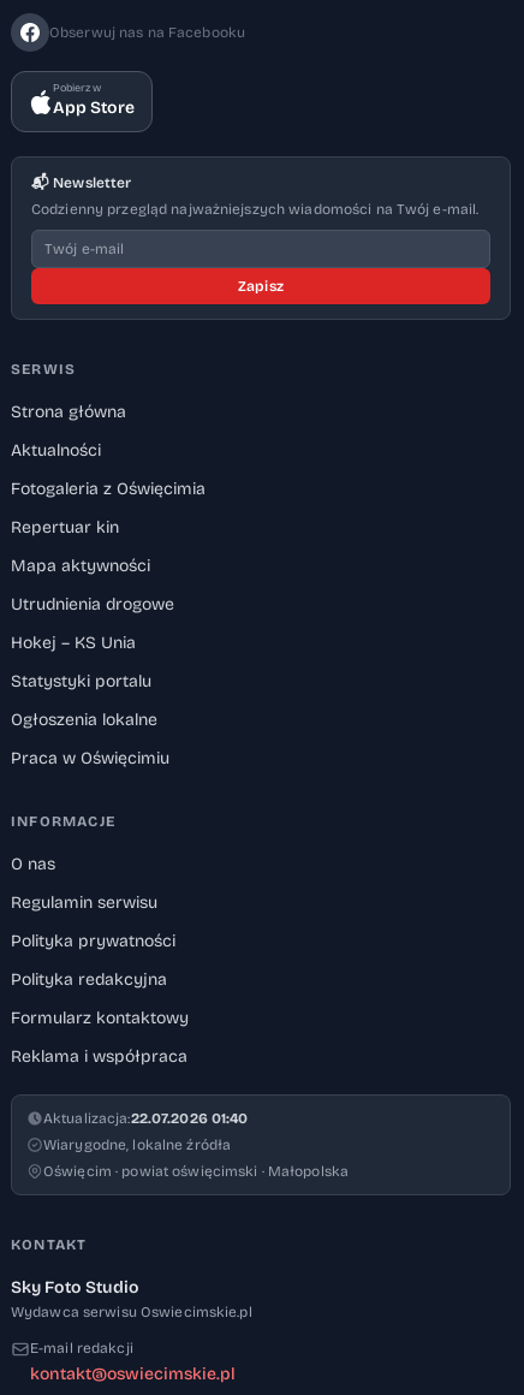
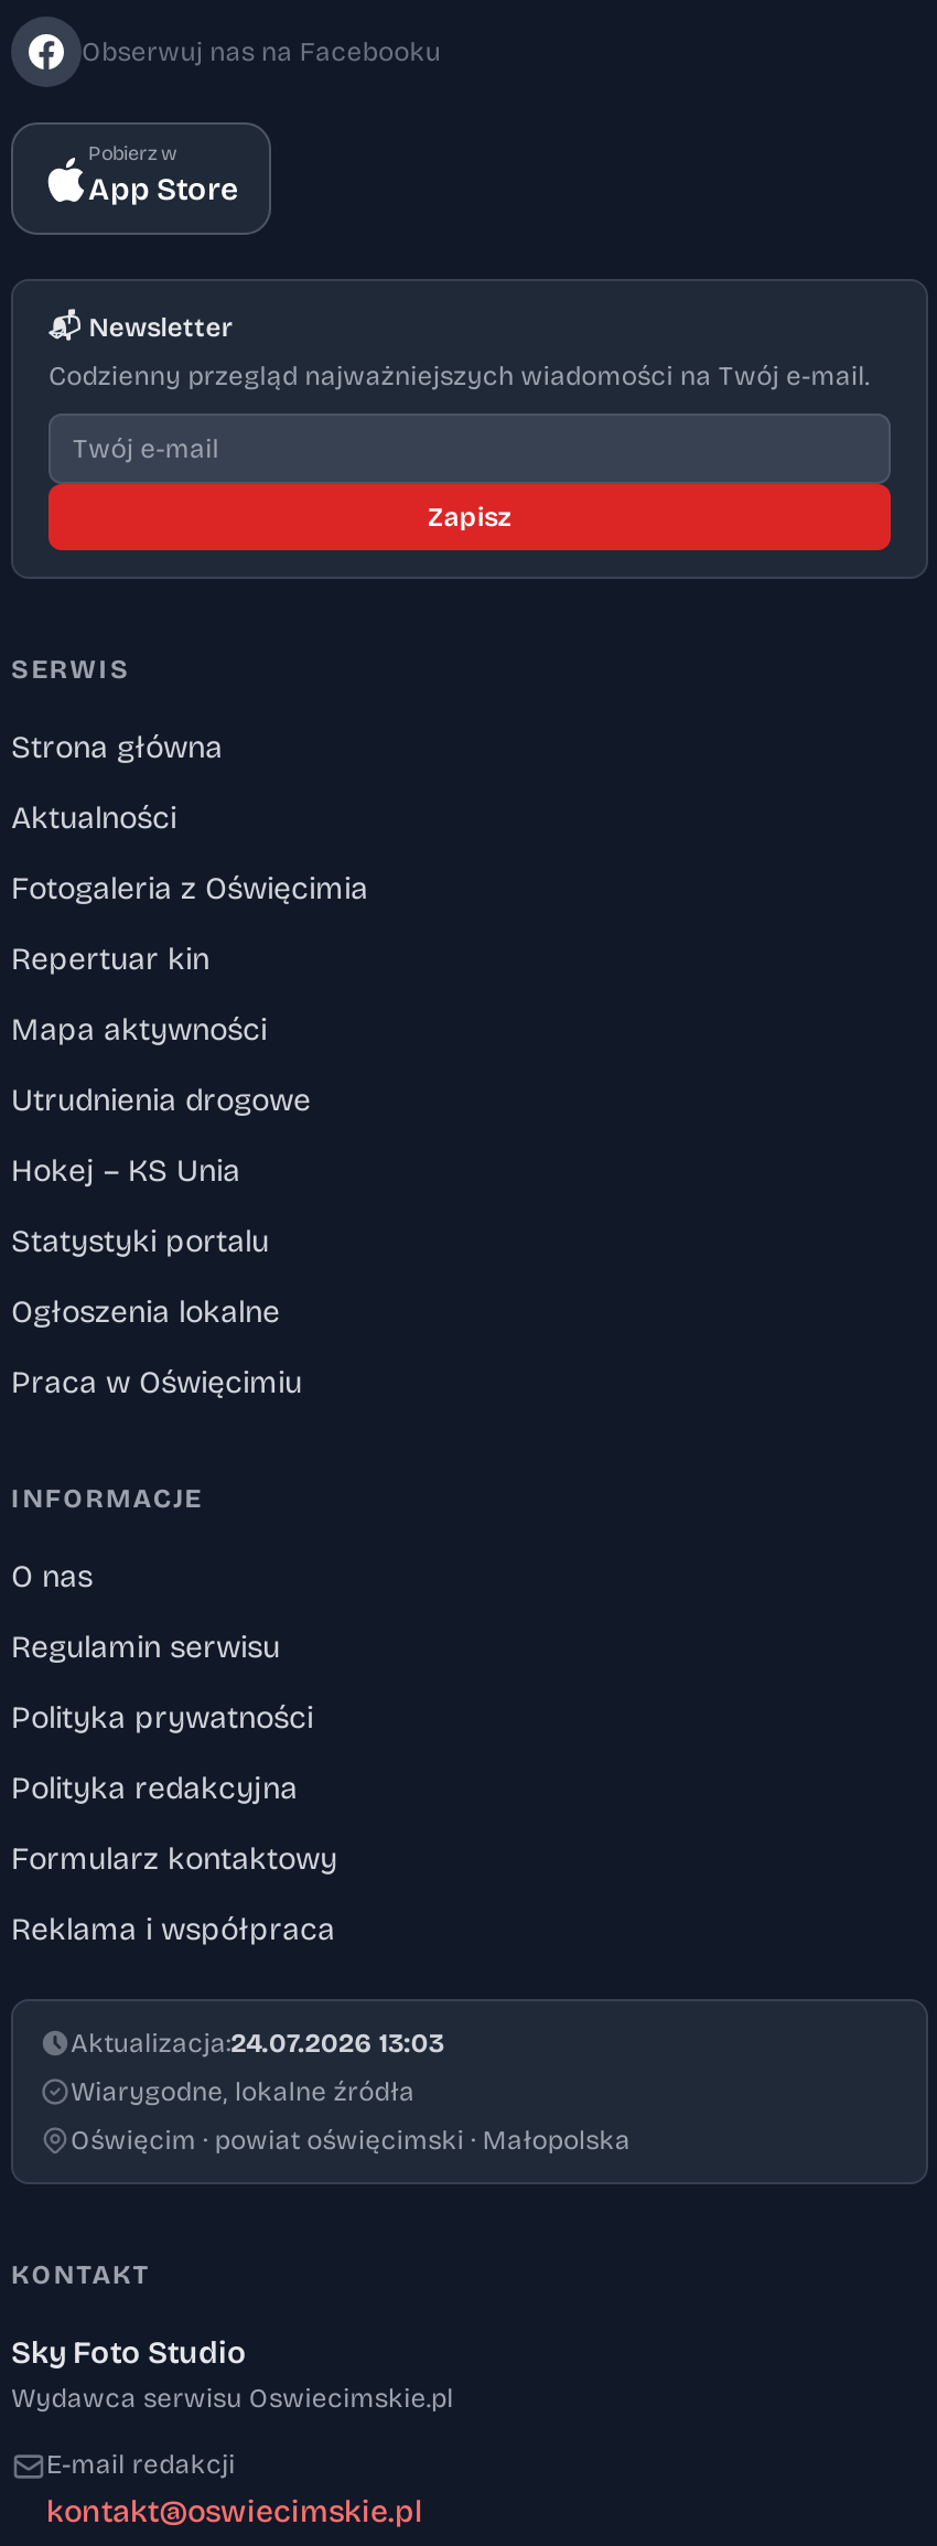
- Aktualizacja:22.07.2026 01:40
+ Aktualizacja:24.07.2026 13:03
